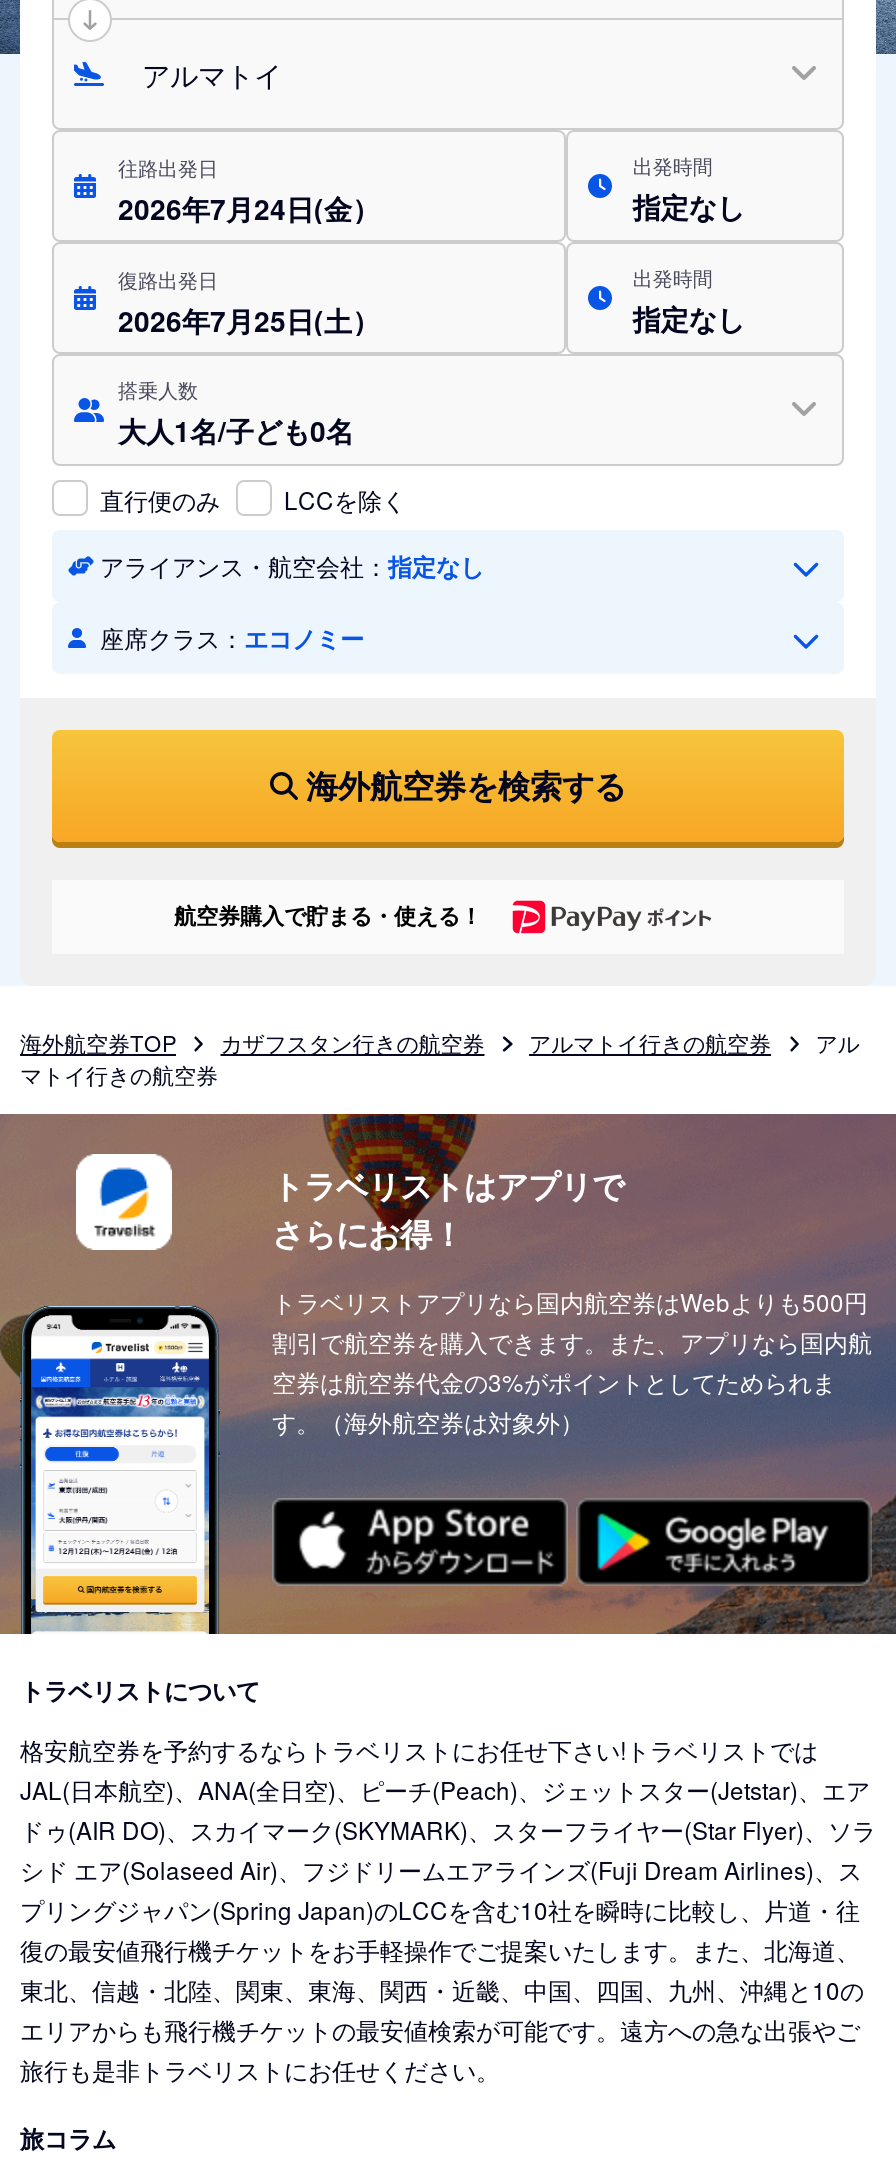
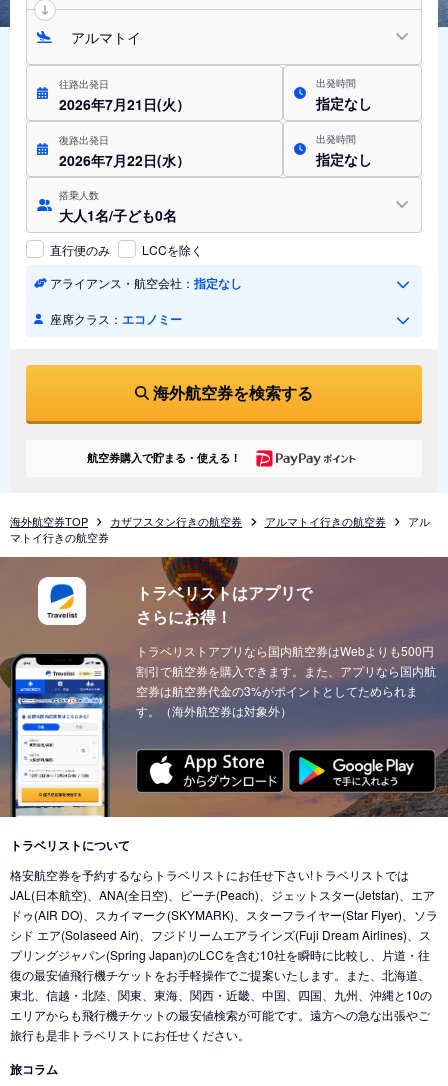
- 2026年7月24日(金）
+ 2026年7月21日(火）

- 2026年7月25日(土）
+ 2026年7月22日(水）
